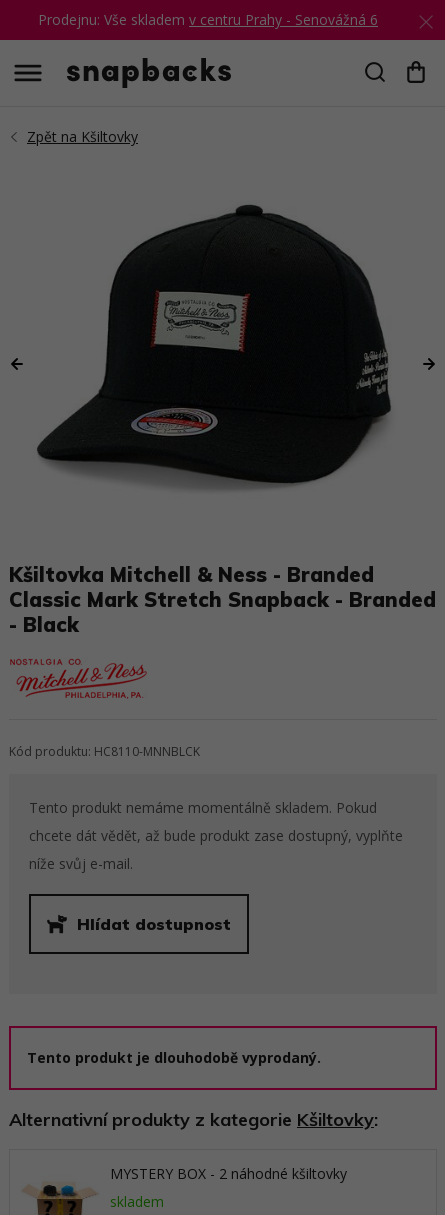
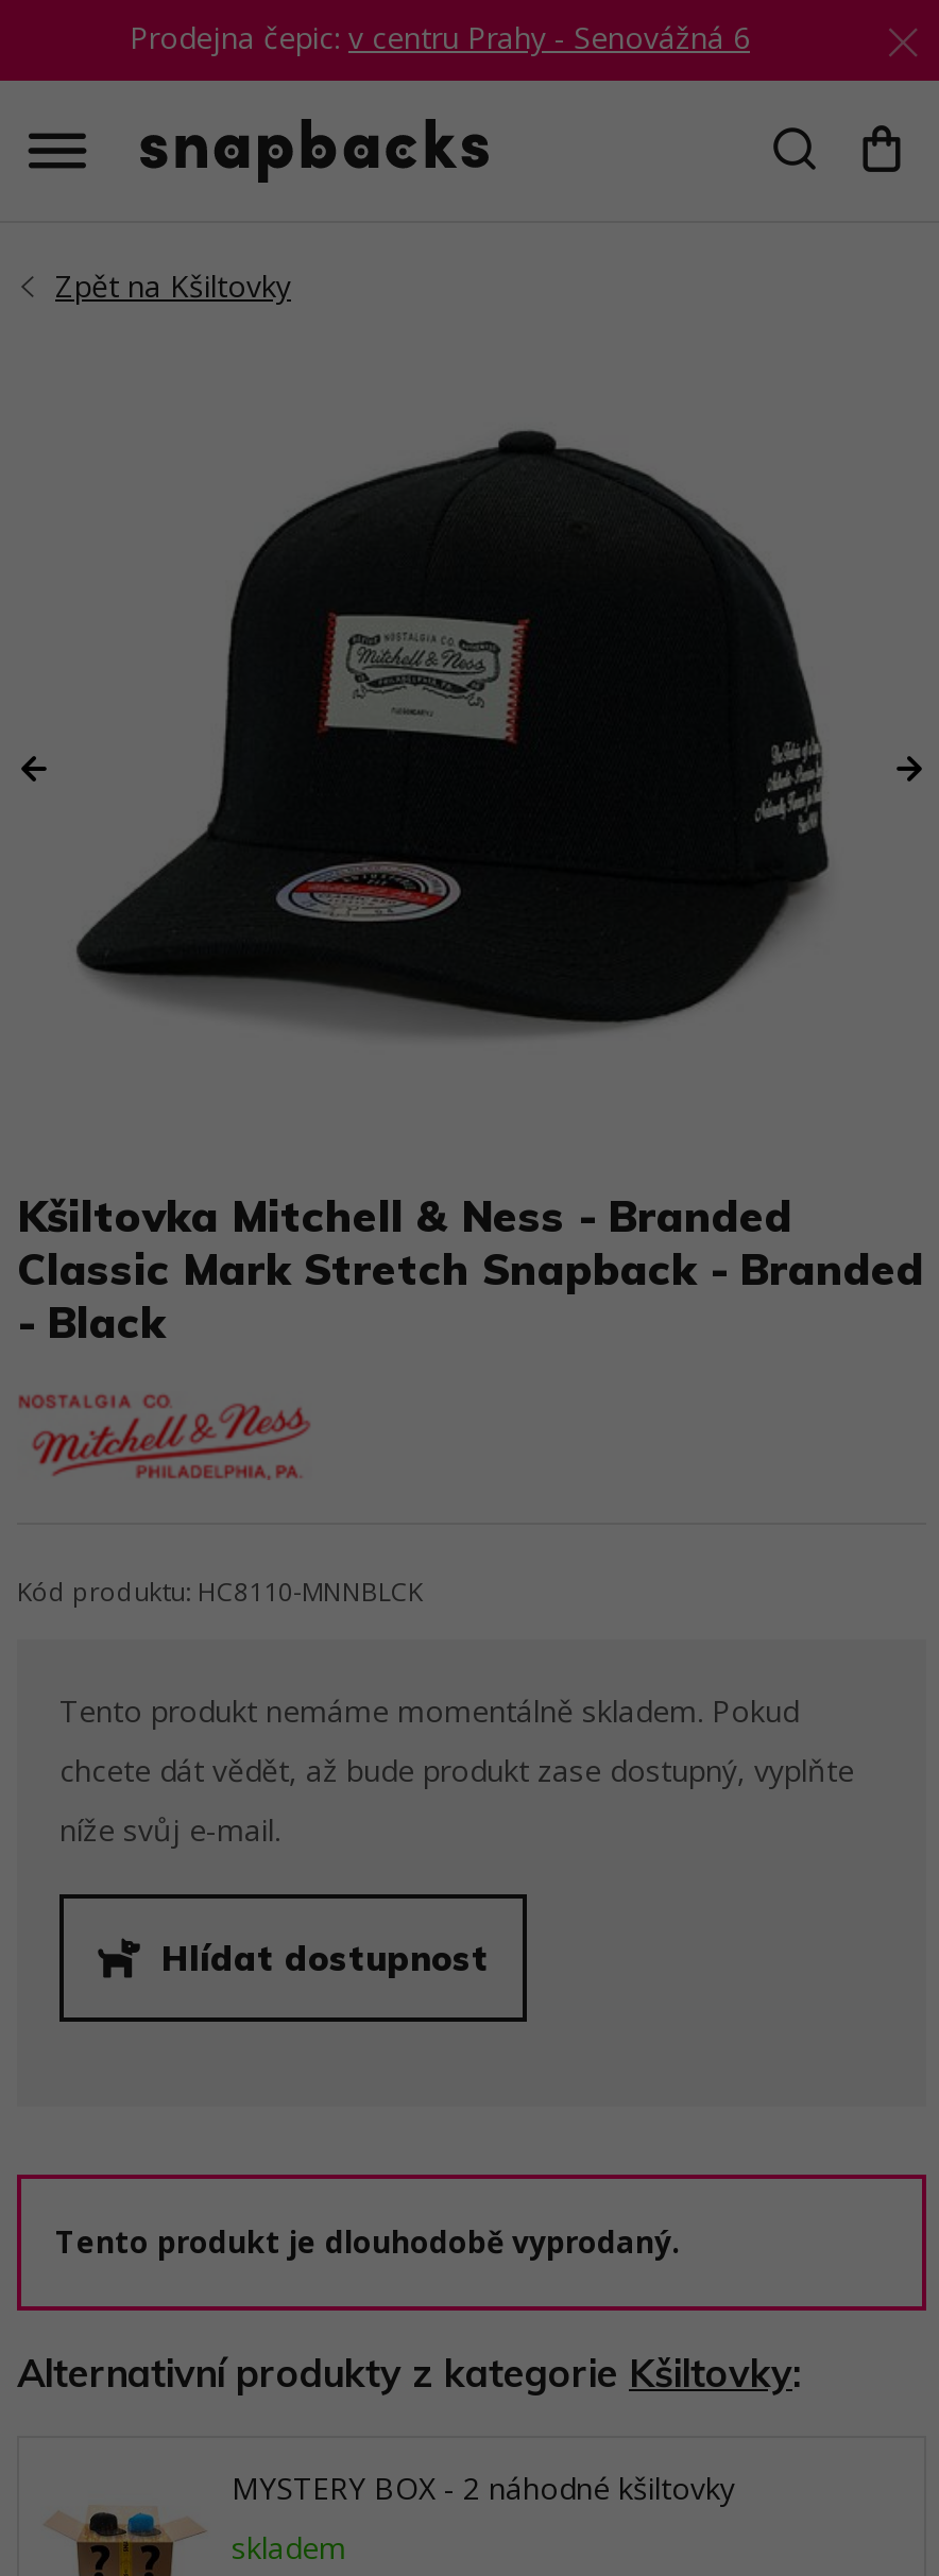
- Prodejnu: Vše skladem v centru Prahy - Senovážná 6
+ Prodejna čepic: v centru Prahy - Senovážná 6
